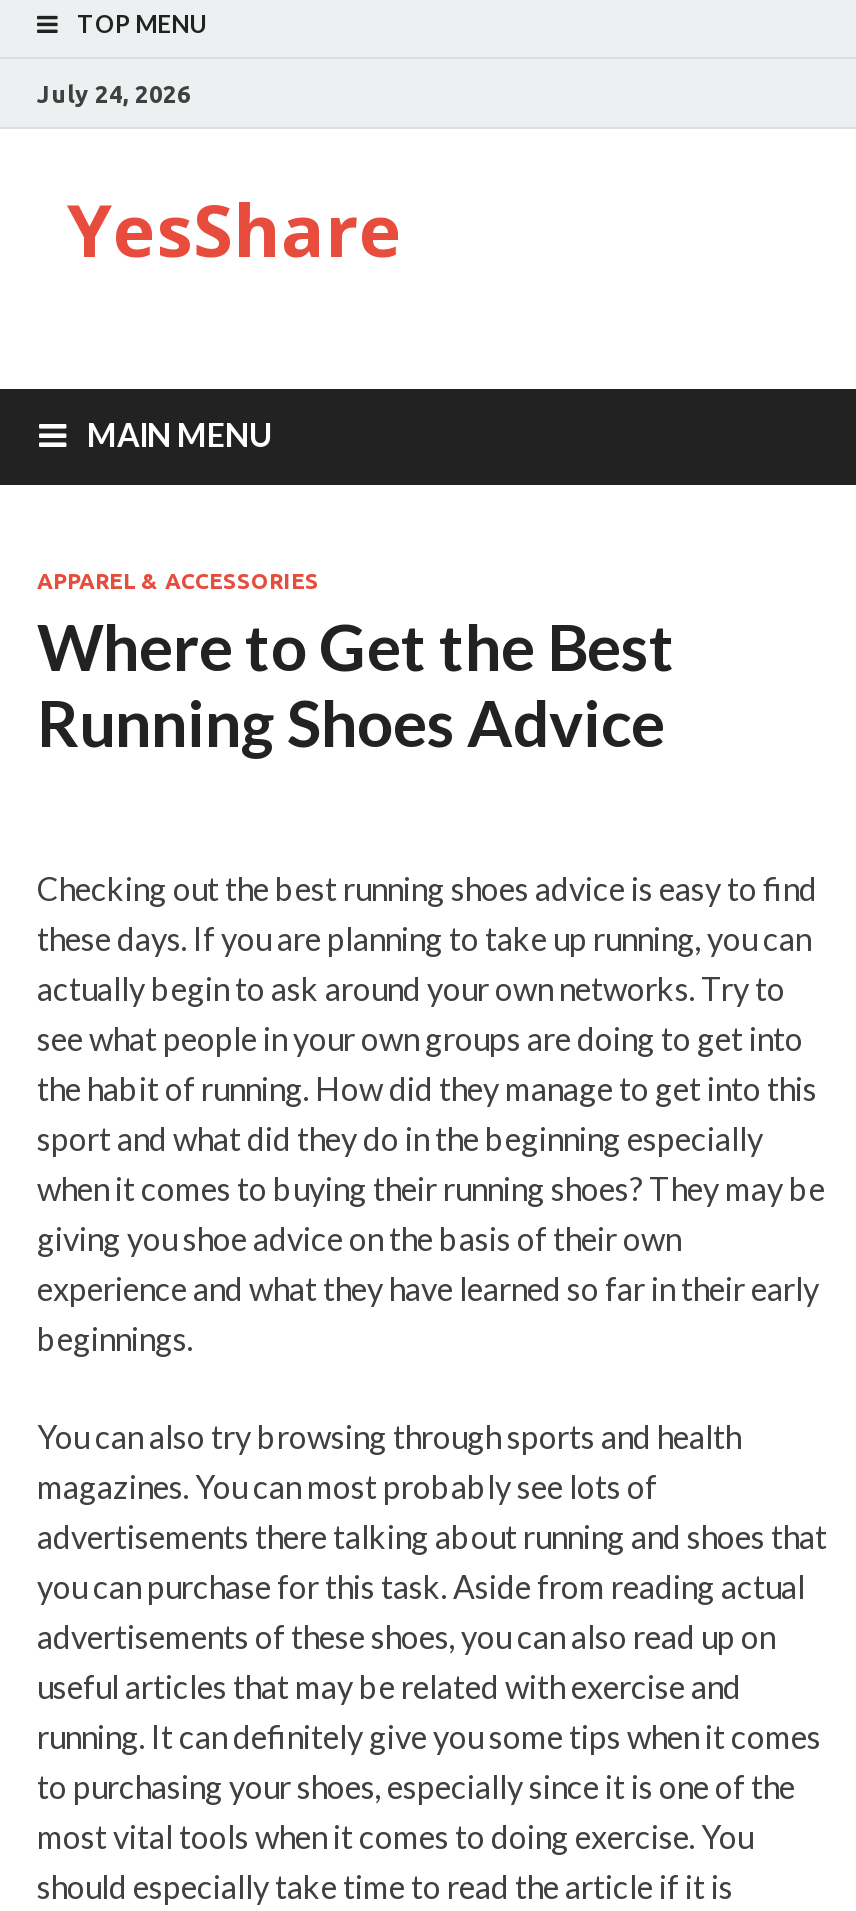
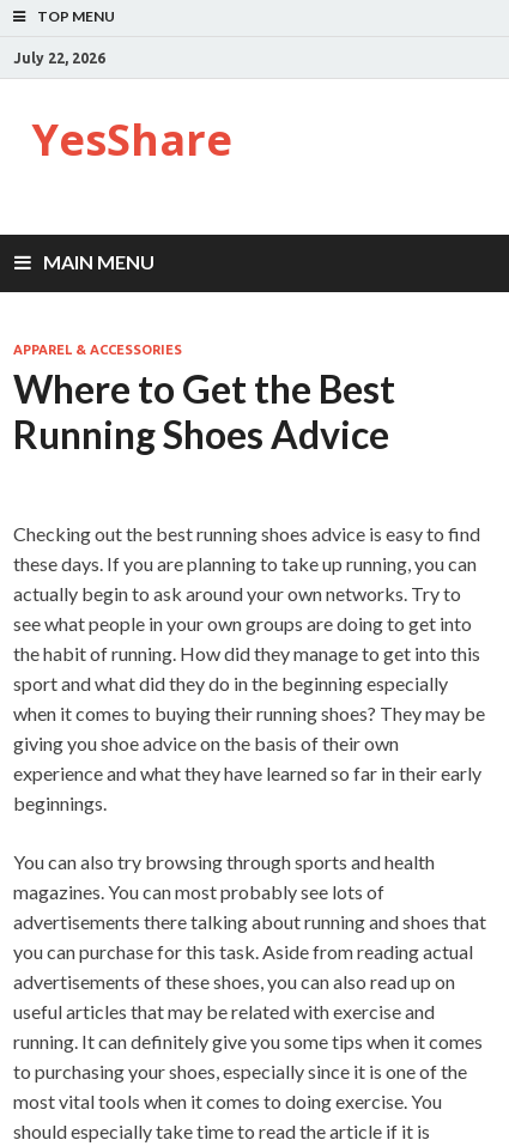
- July 24, 2026
+ July 22, 2026
